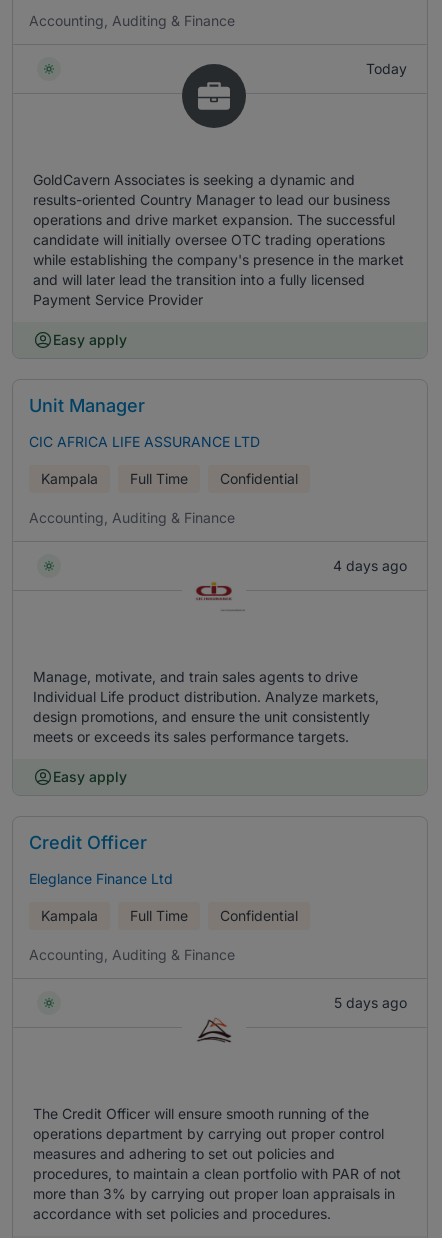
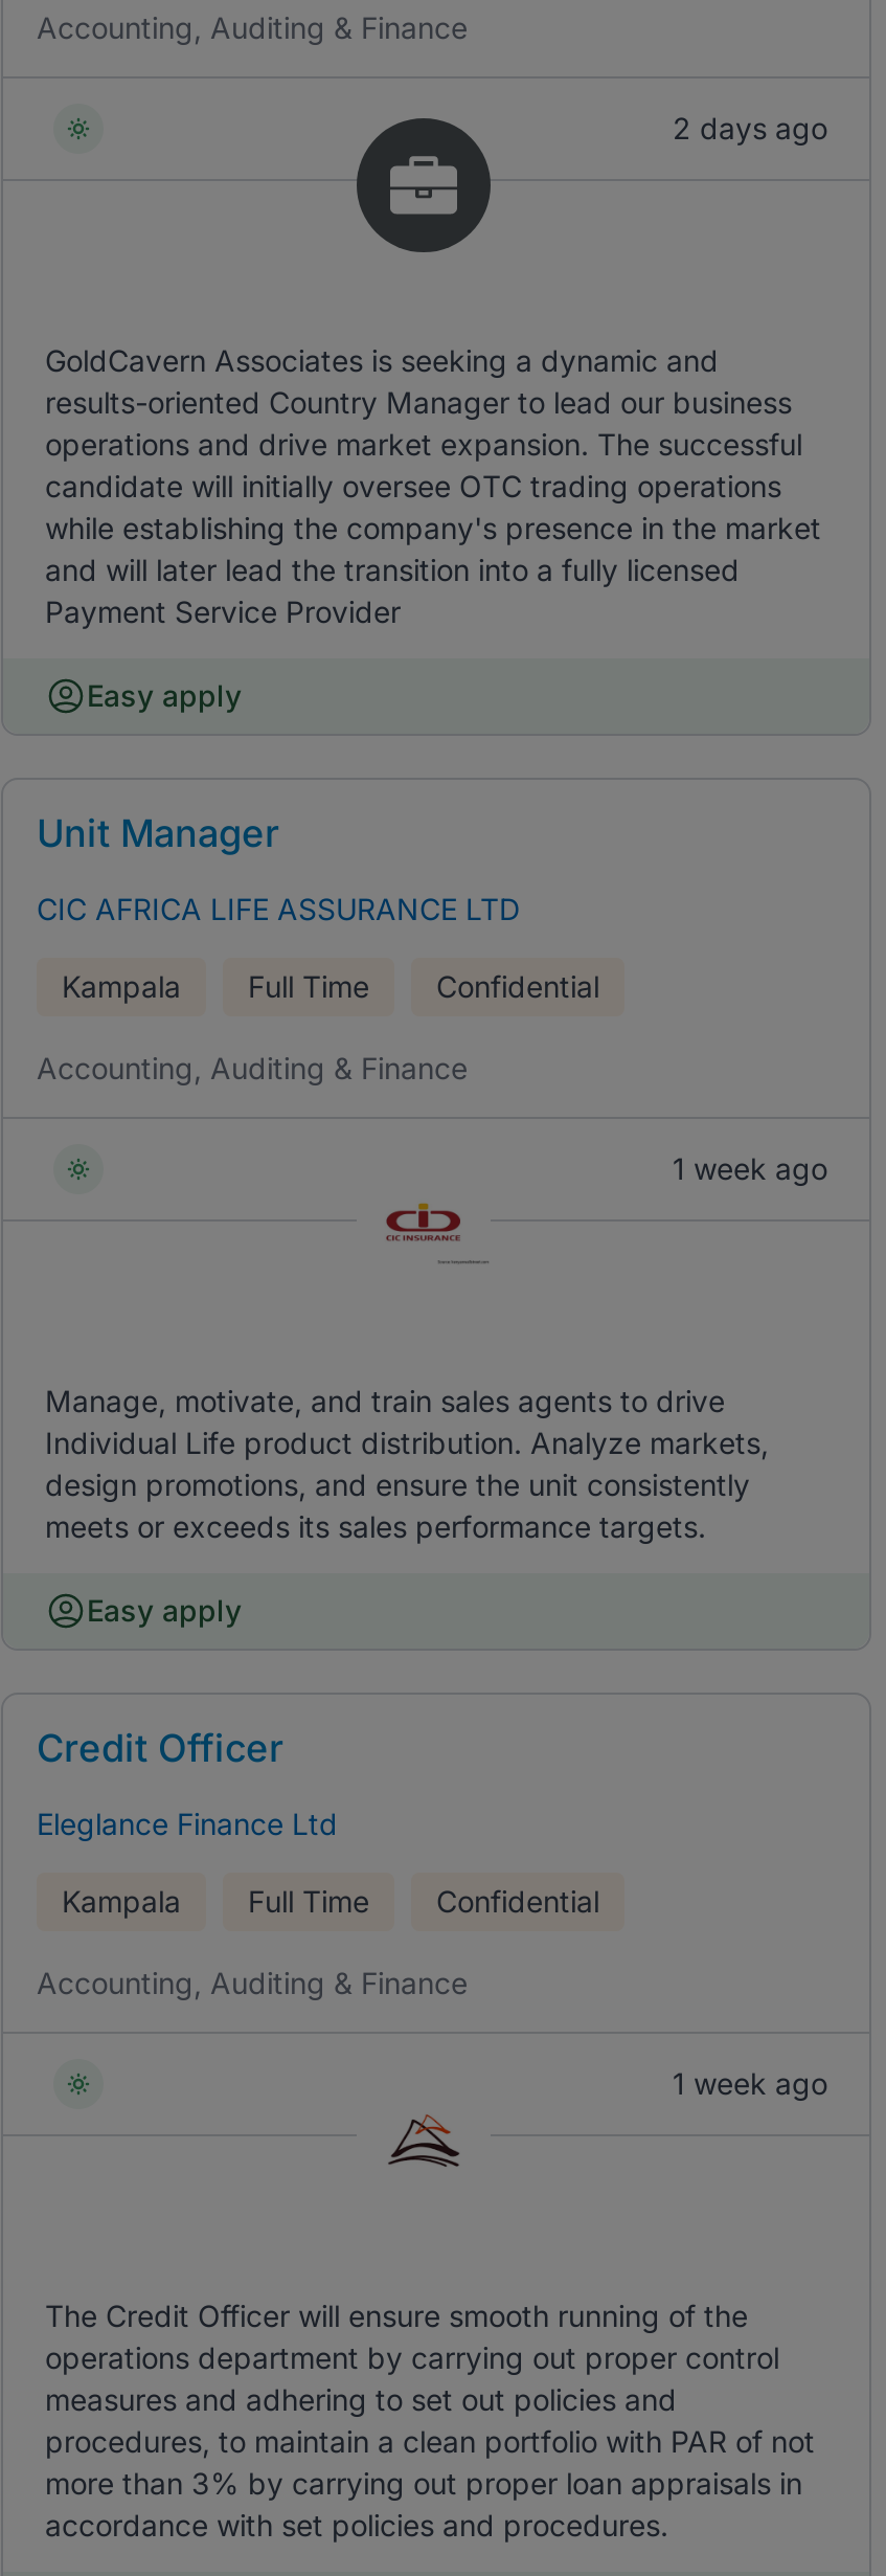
- Today
+ 2 days ago

- 4 days ago
+ 1 week ago

- 5 days ago
+ 1 week ago
